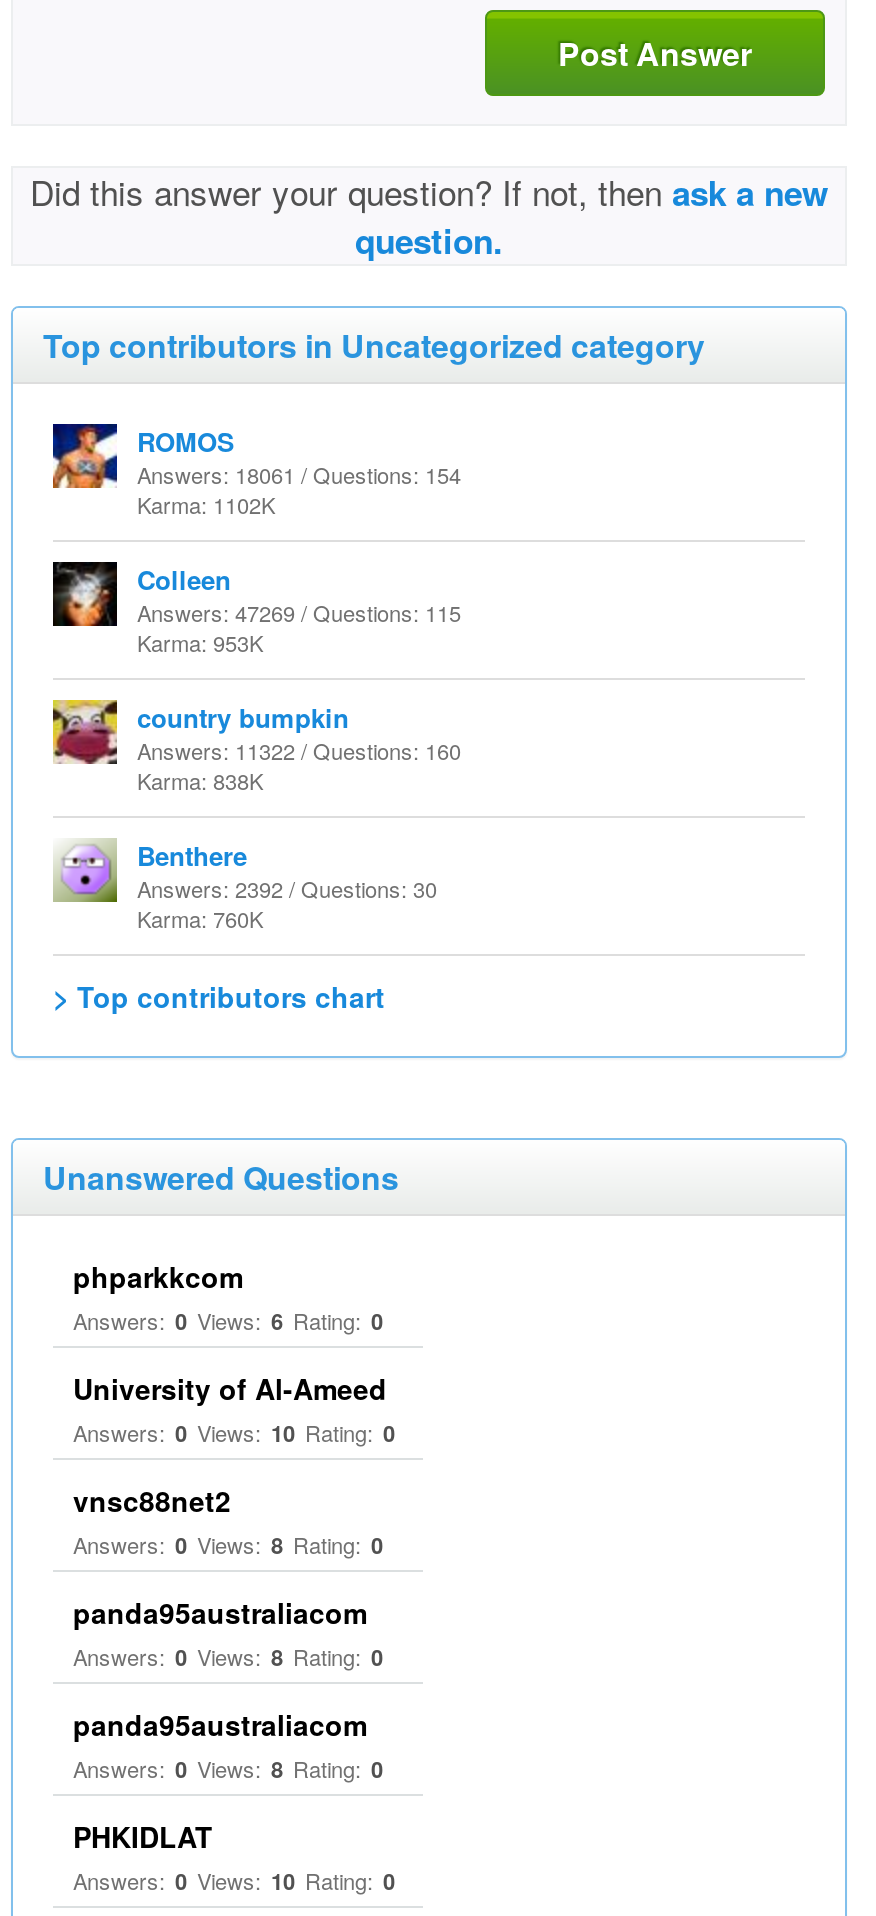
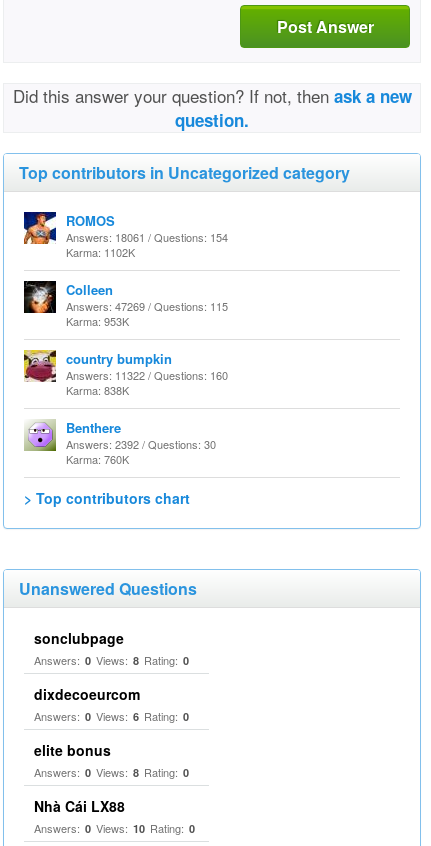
- phparkkcom
- University of Al-Ameed
- Answers: 0 Views: 10 Rating: 0
- vnsc88net2
+ sonclubpage

moved down: Answers: 0 Views: 6 Rating: 0

- panda95australiacom
+ dixdecoeurcom
+ elite bonus

- panda95australiacom
- Answers: 0 Views: 8 Rating: 0
- PHKIDLAT
+ Nhà Cái LX88
